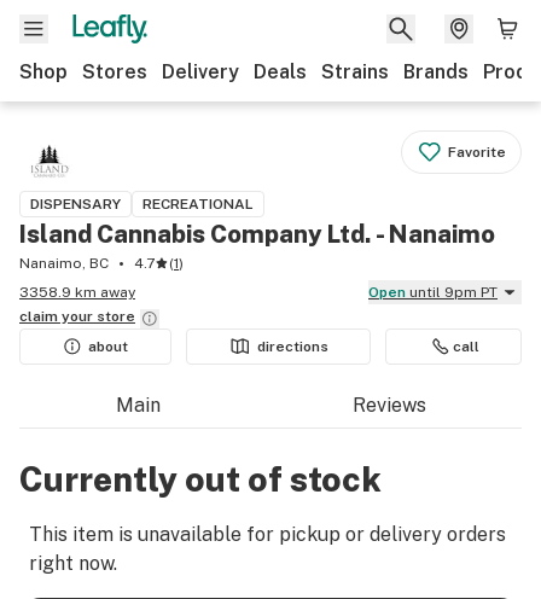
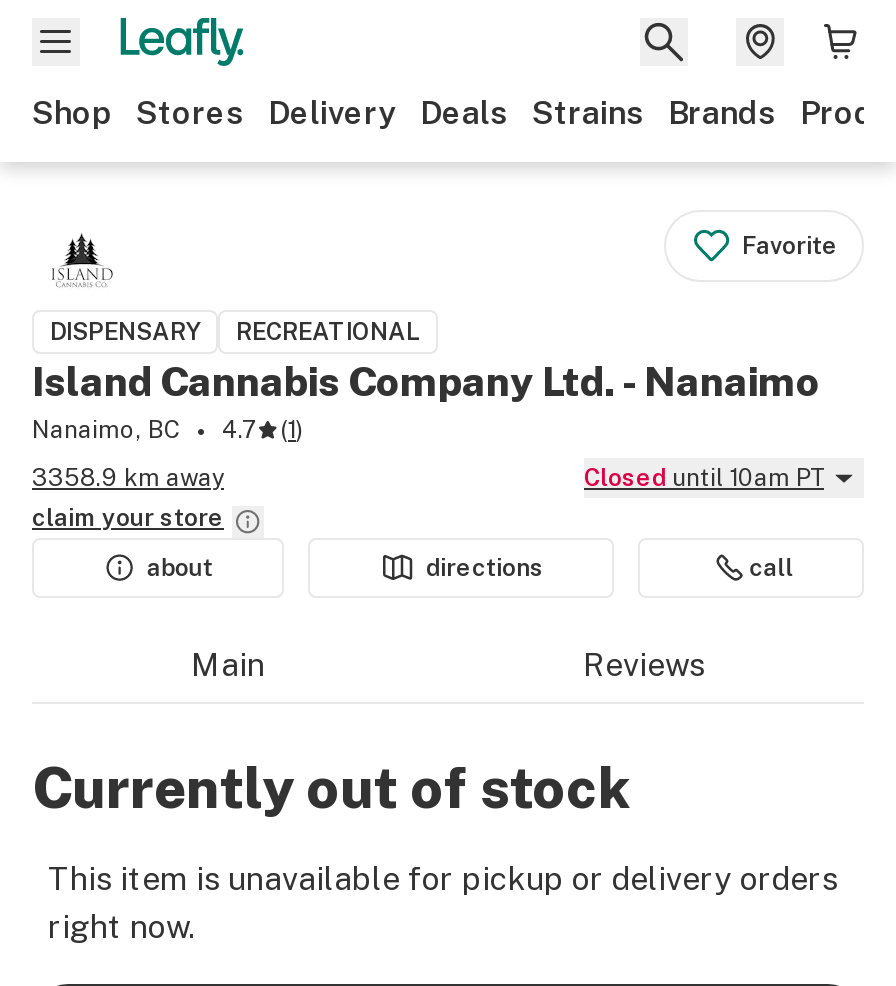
- Open until 9pm PT
+ Closed until 10am PT
